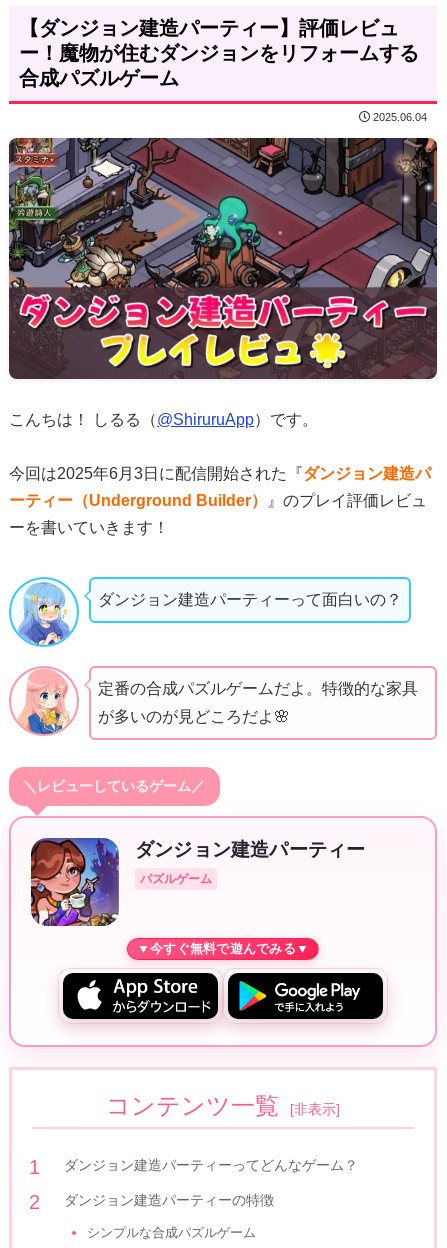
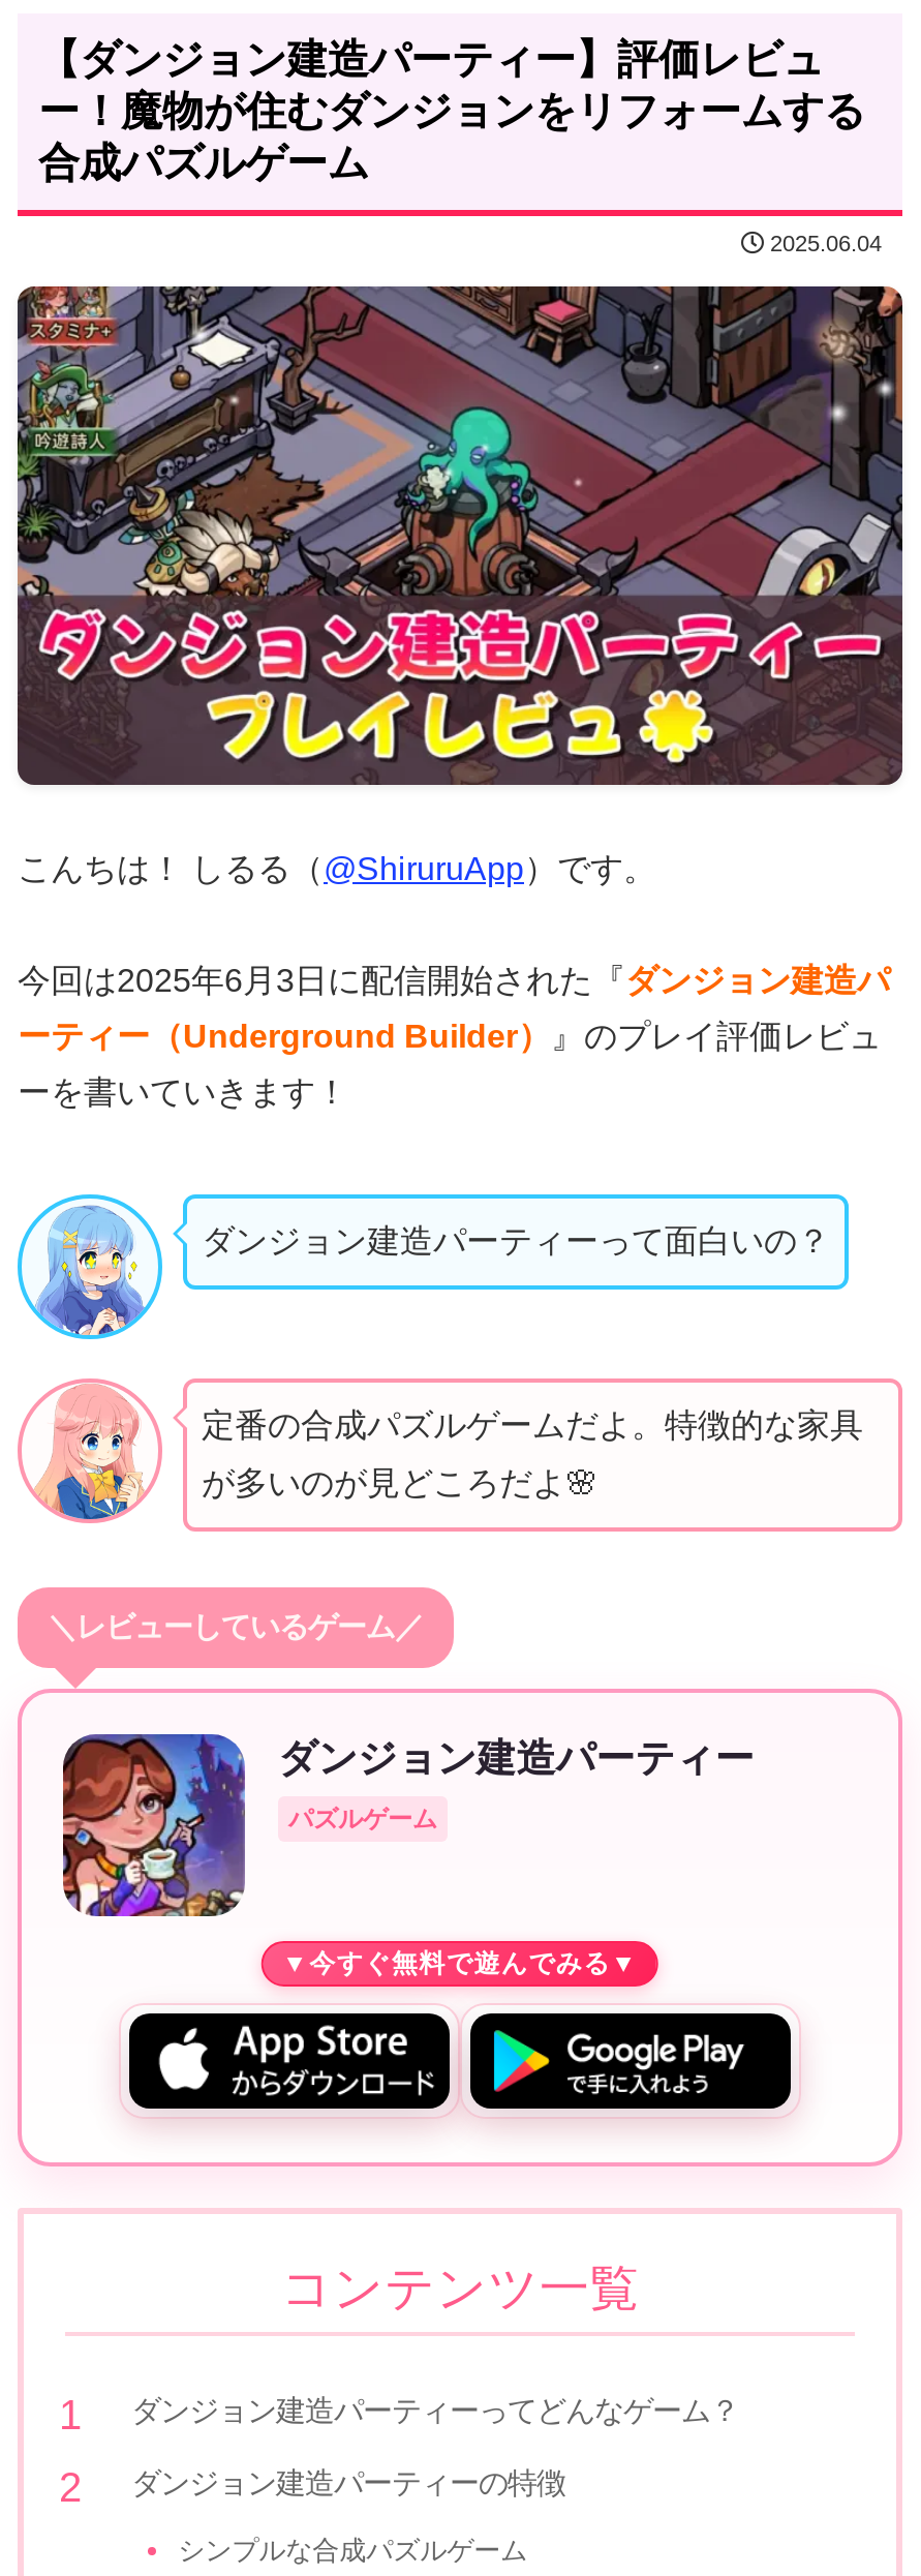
- [非表示]
